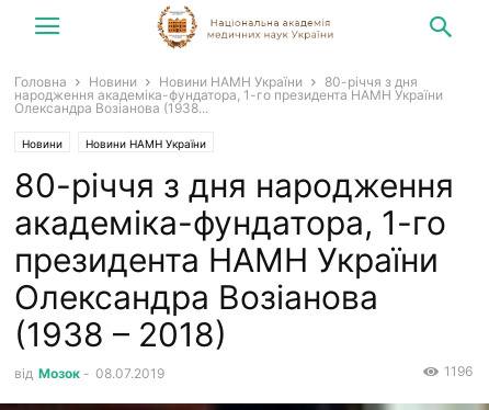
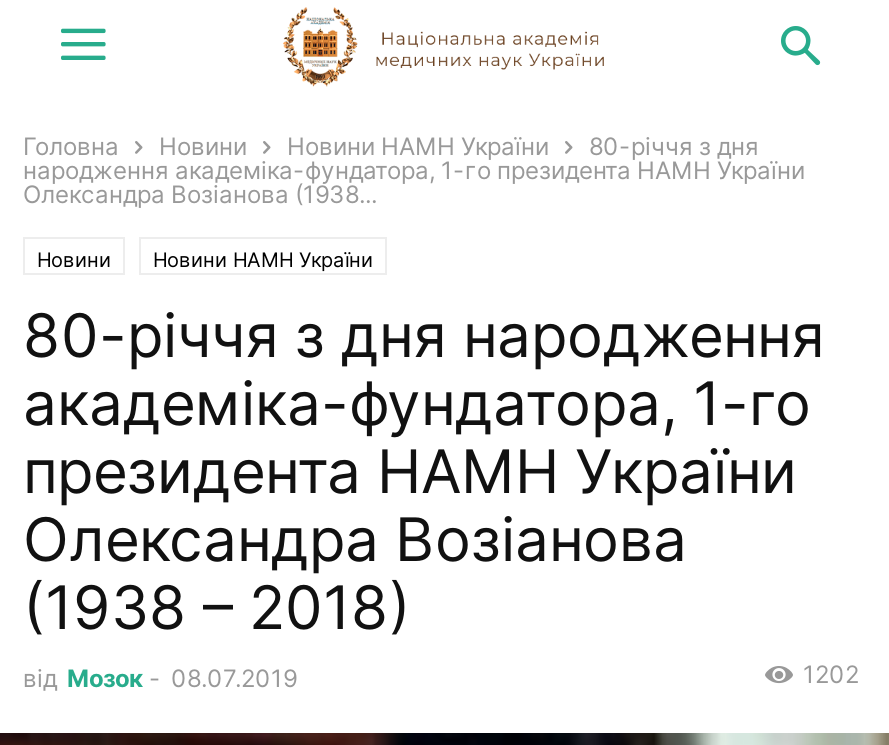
- 1196
+ 1202
